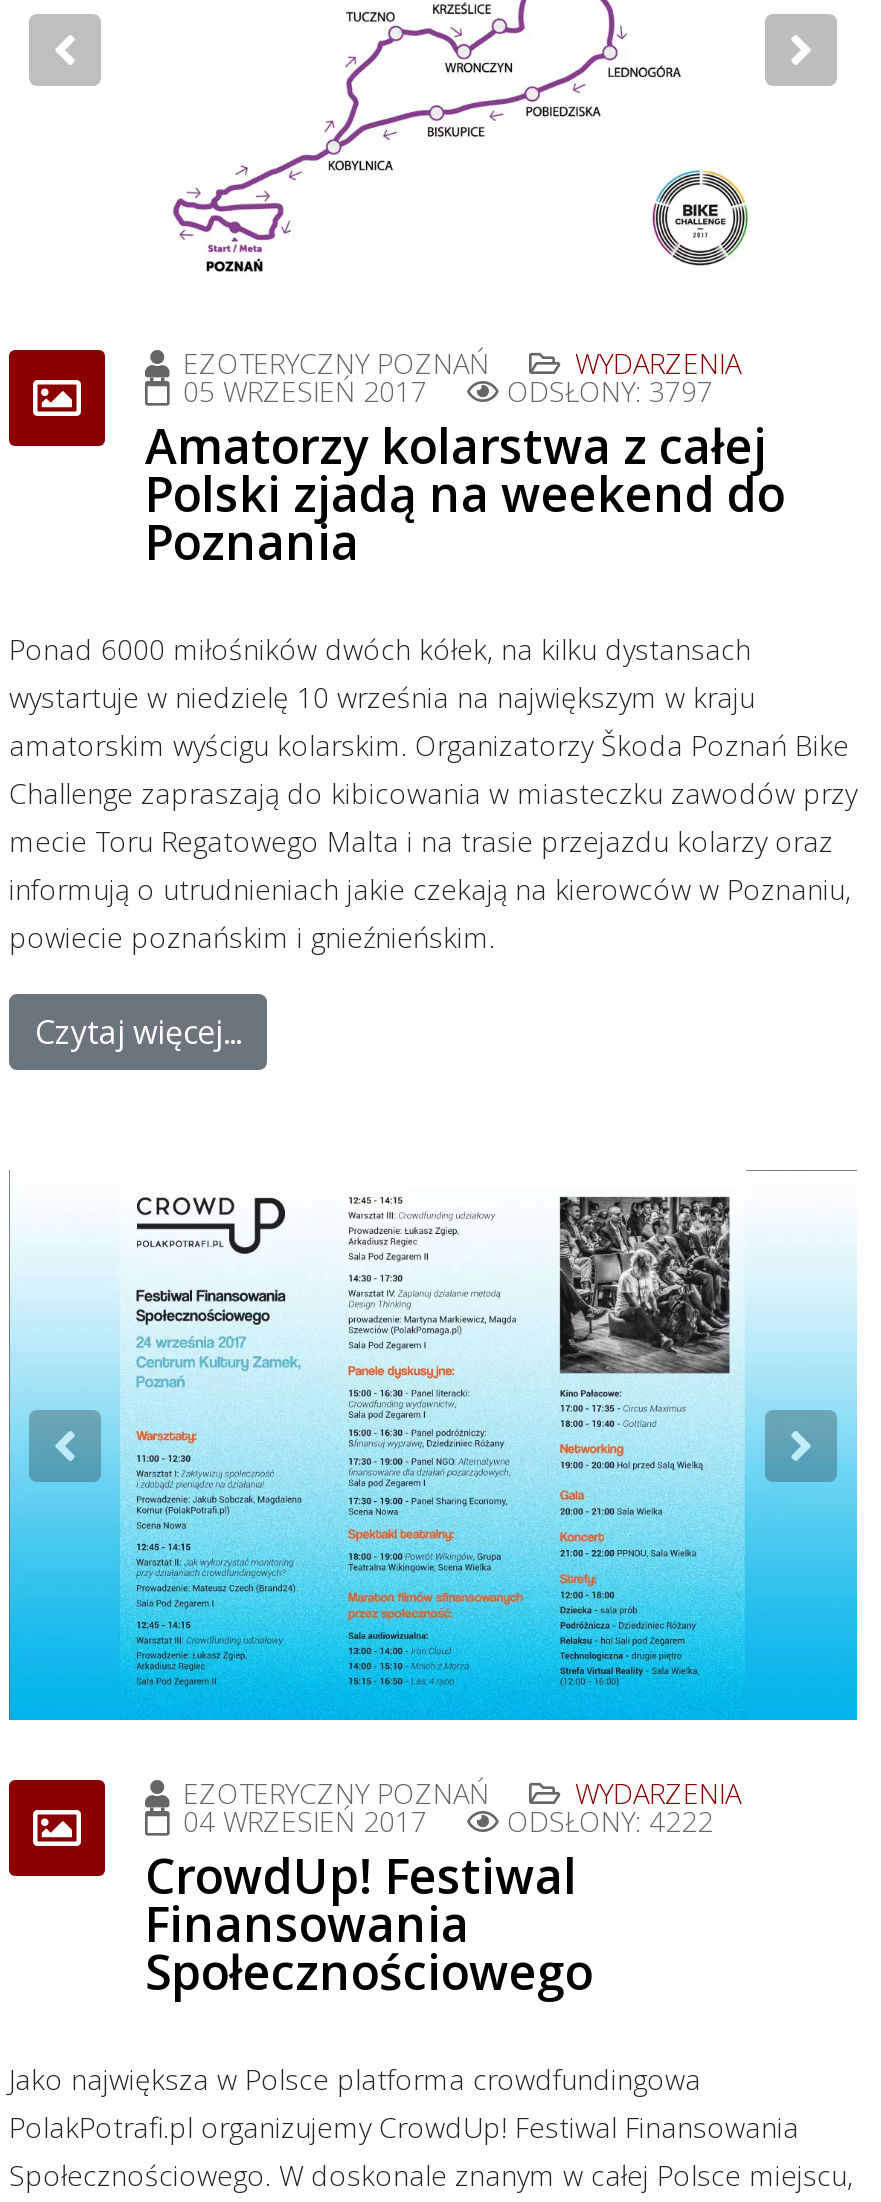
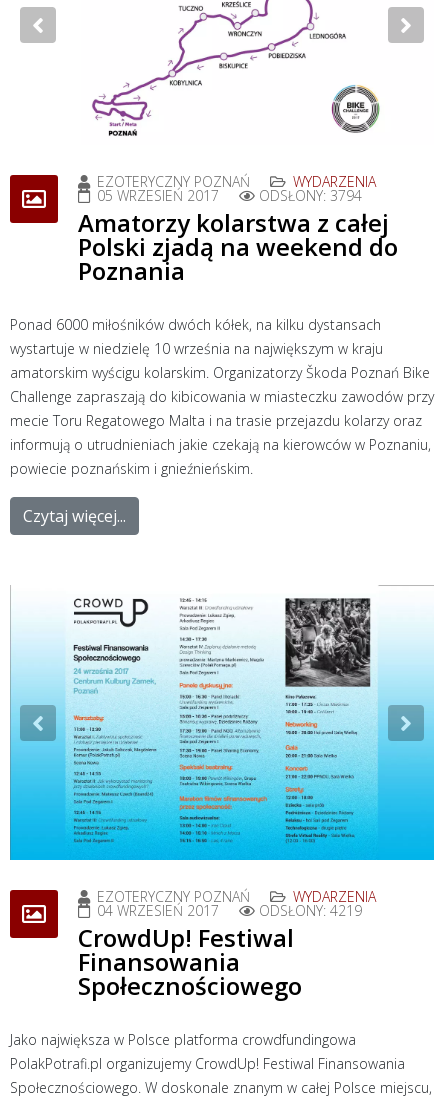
- ODSŁONY: 3797
+ ODSŁONY: 3794

- ODSŁONY: 4222
+ ODSŁONY: 4219
